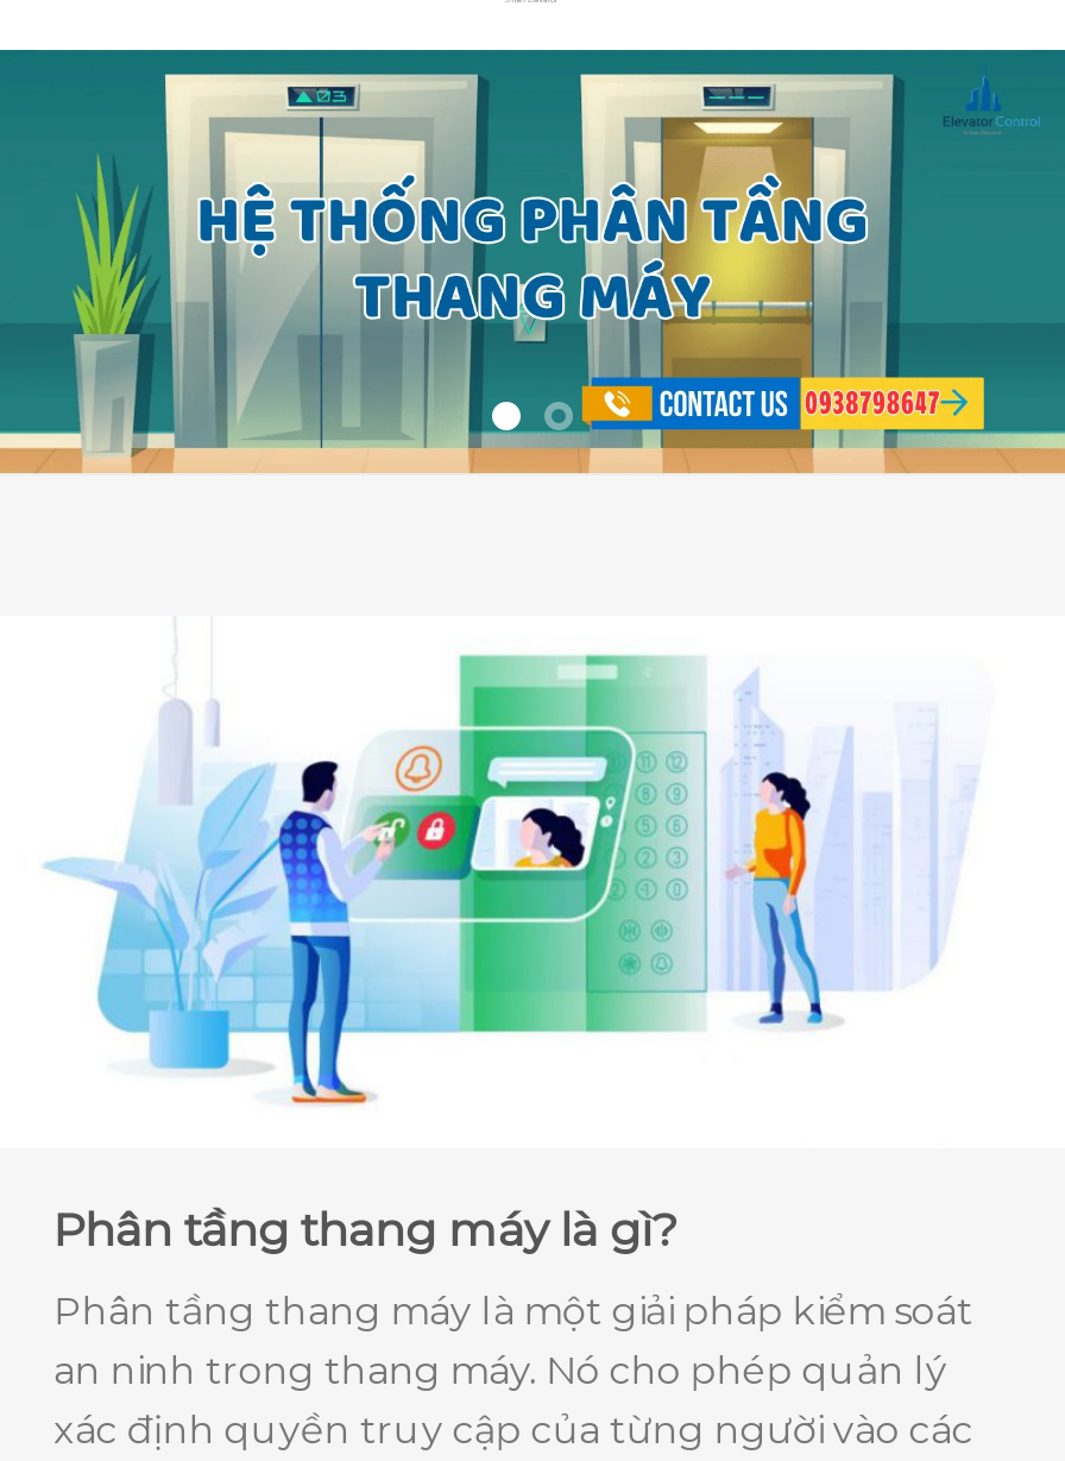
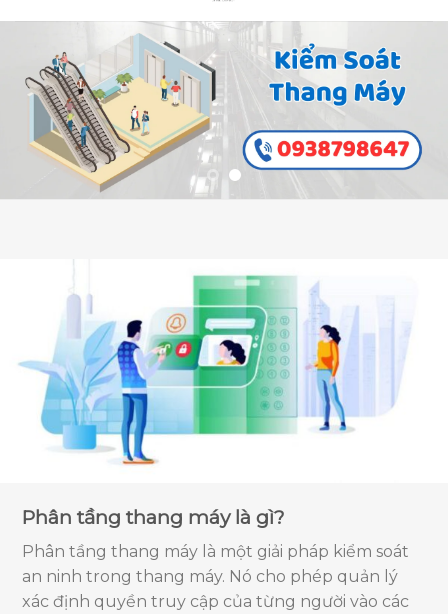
- [image]
+ [image]
